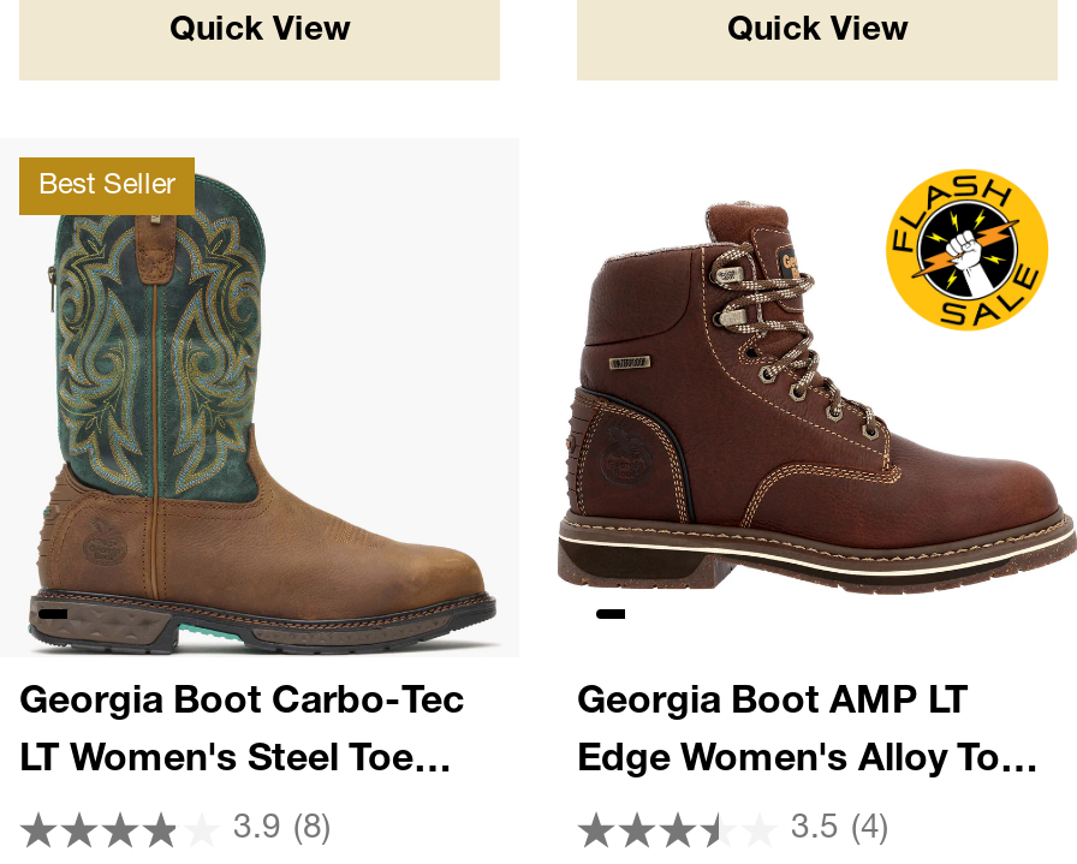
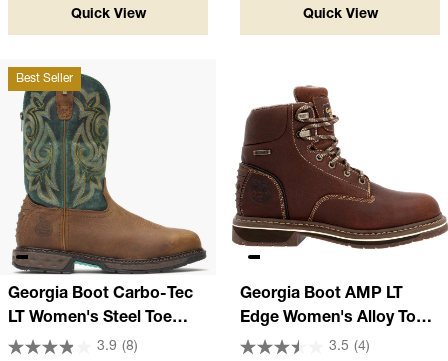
- [image]
